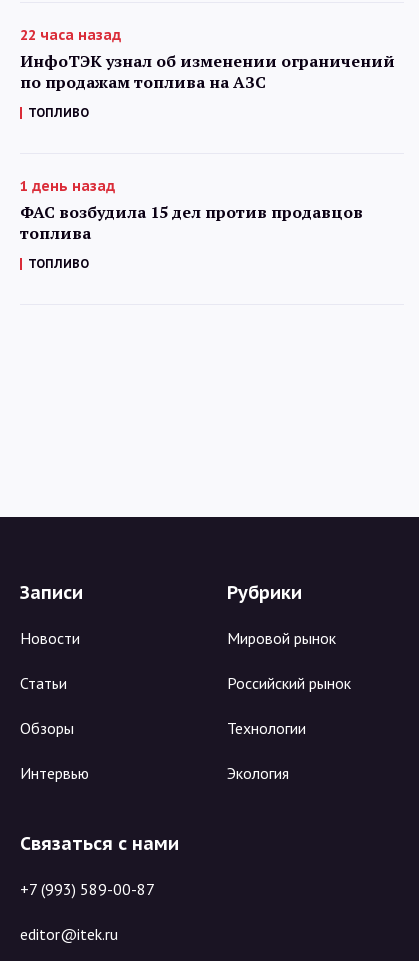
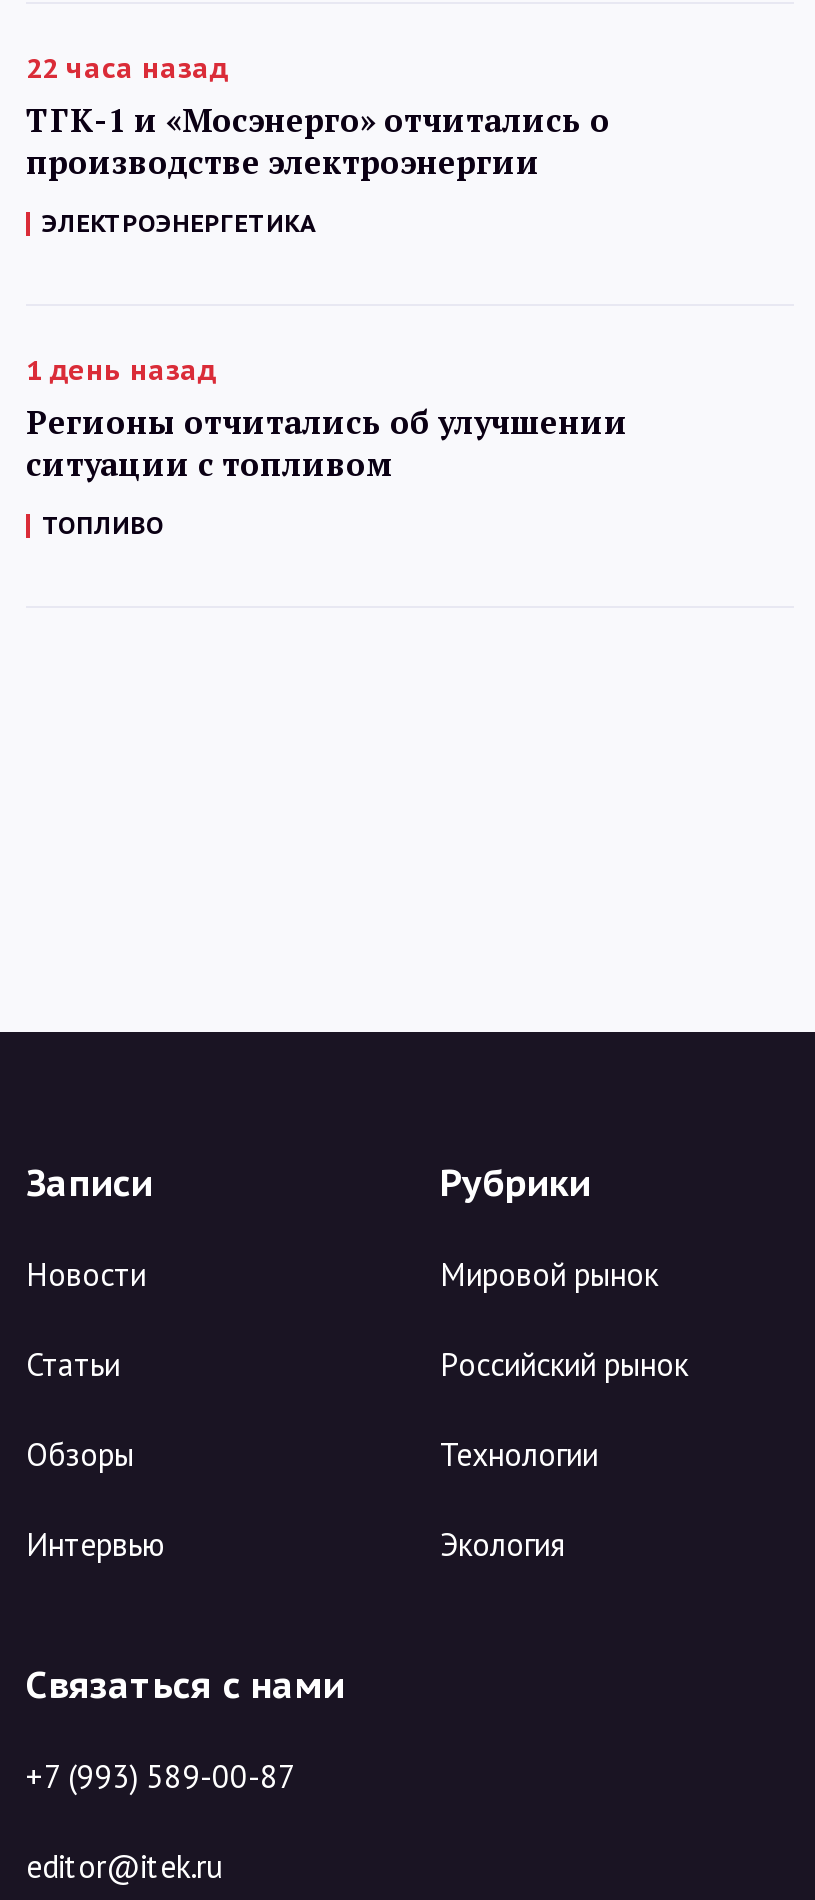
- ИнфоТЭК узнал об изменении ограничений
- по продажам топлива на АЗС
+ ТГК-1 и «Мосэнерго» отчитались о
+ производстве электроэнергии

- ТОПЛИВО
+ ЭЛЕКТРОЭНЕРГЕТИКА

- ФАС возбудила 15 дел против продавцов
- топлива
+ Регионы отчитались об улучшении
+ ситуации с топливом
